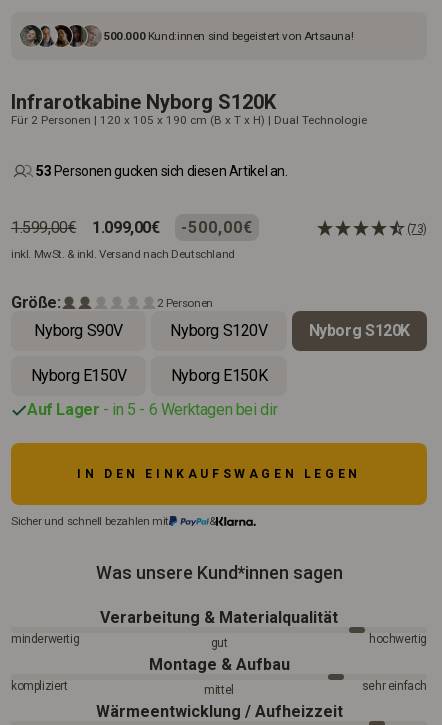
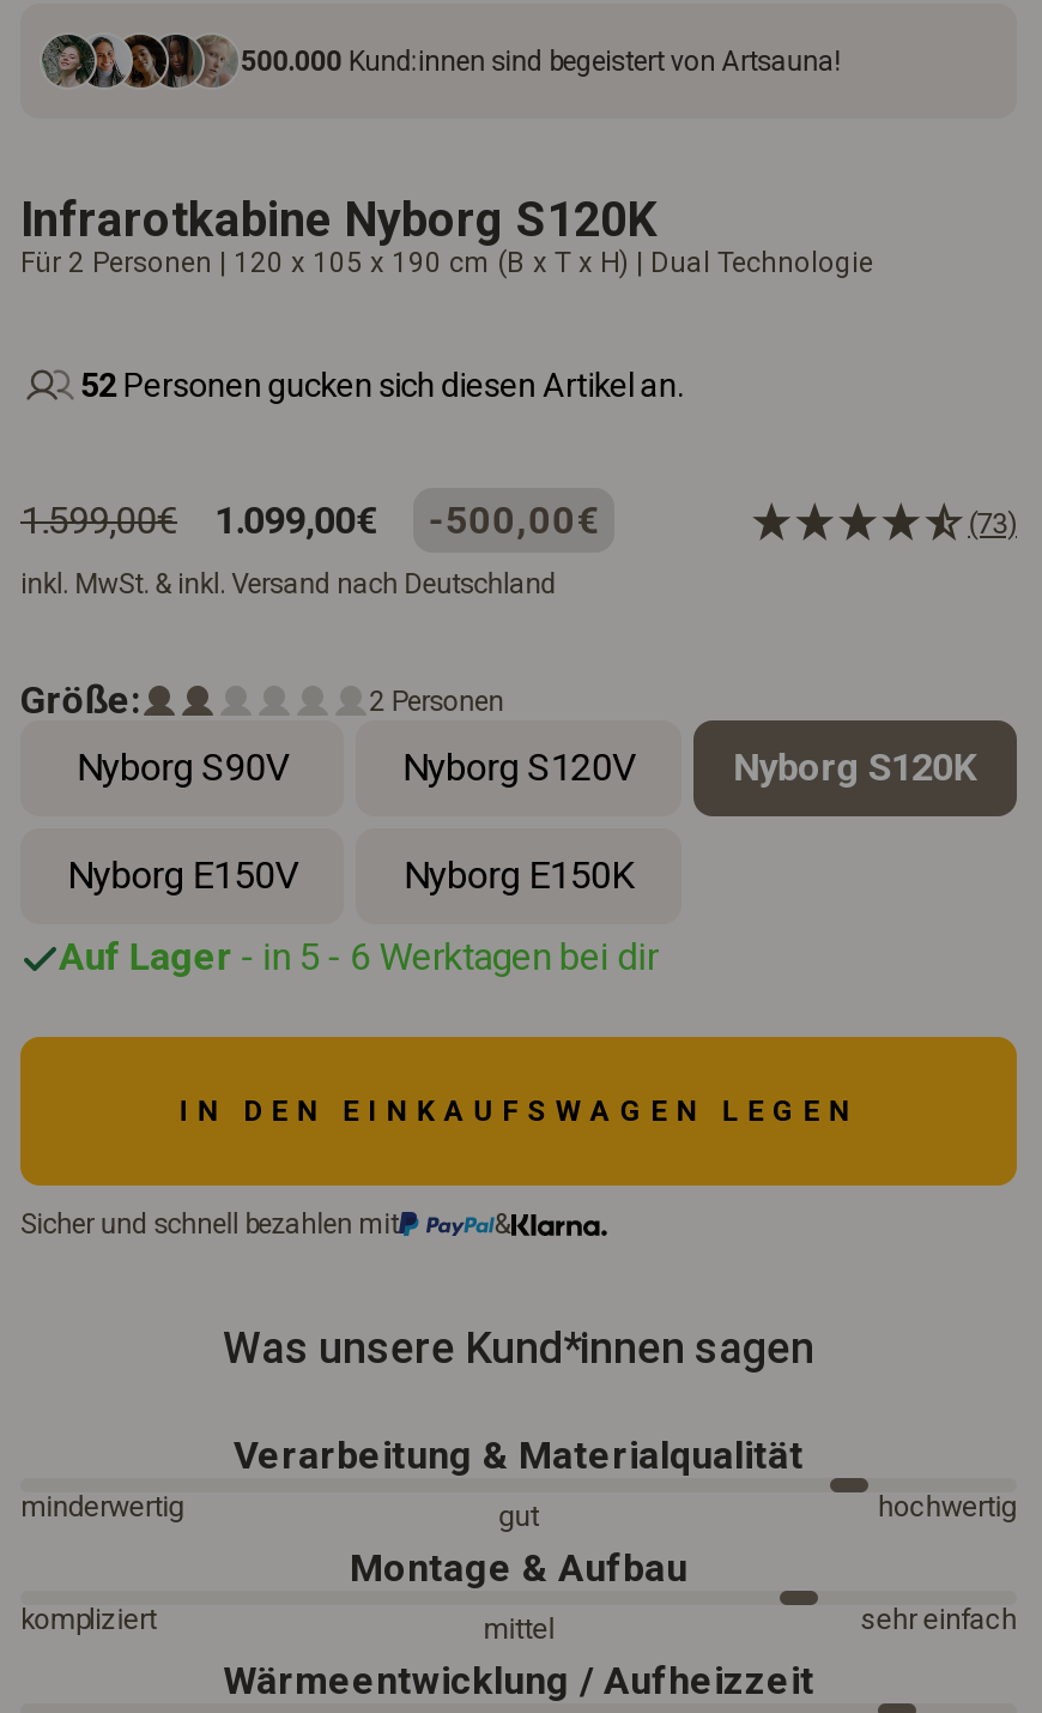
- 53 Personen gucken sich diesen Artikel an.
+ 52 Personen gucken sich diesen Artikel an.
